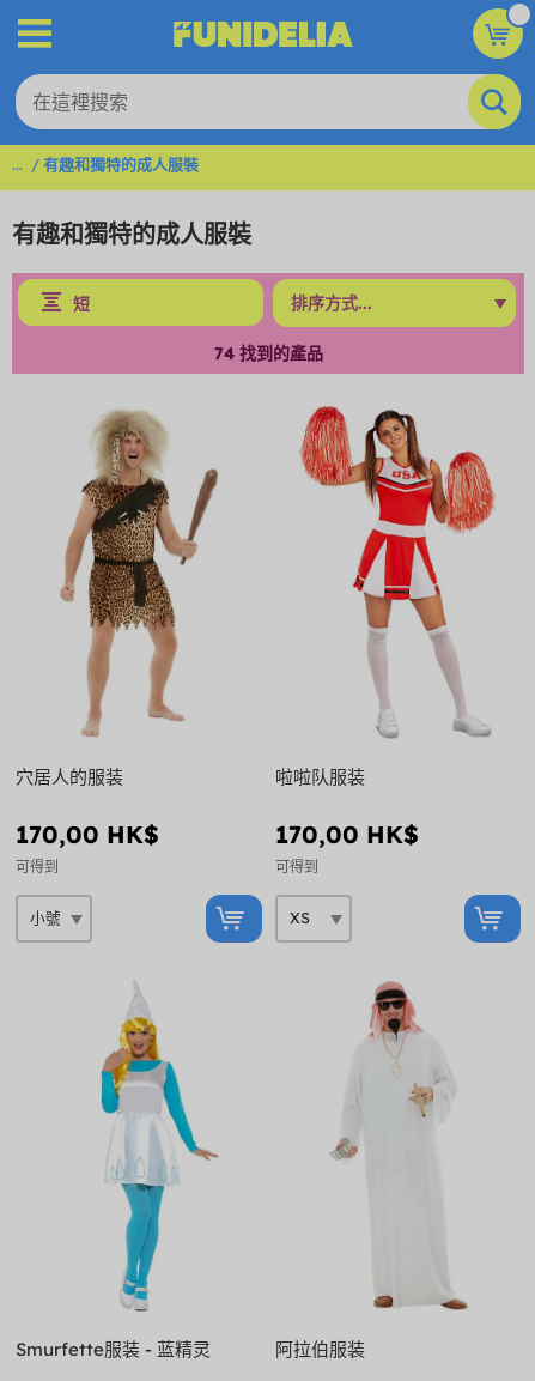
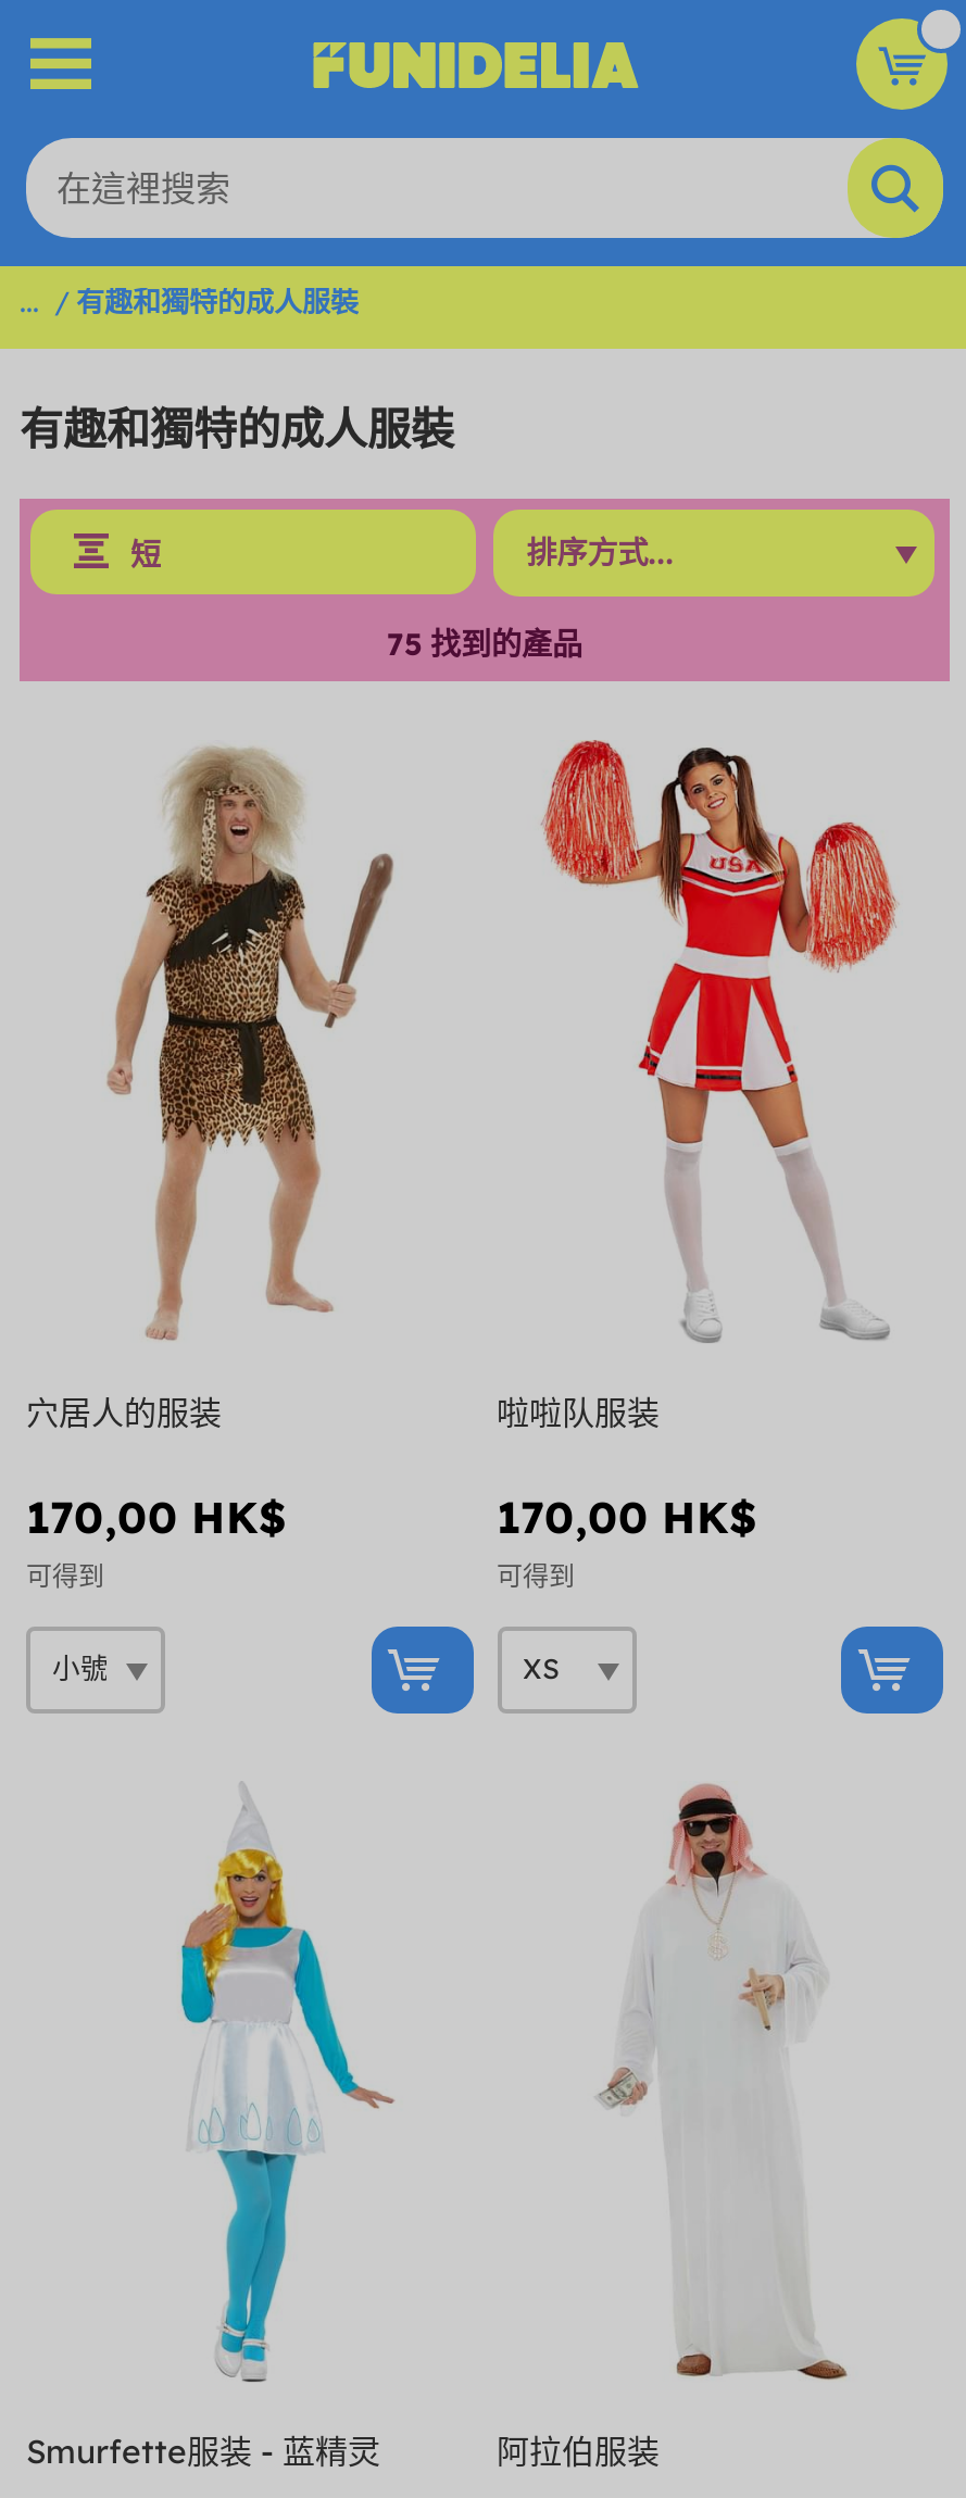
- 74找到的產品
+ 75找到的產品
